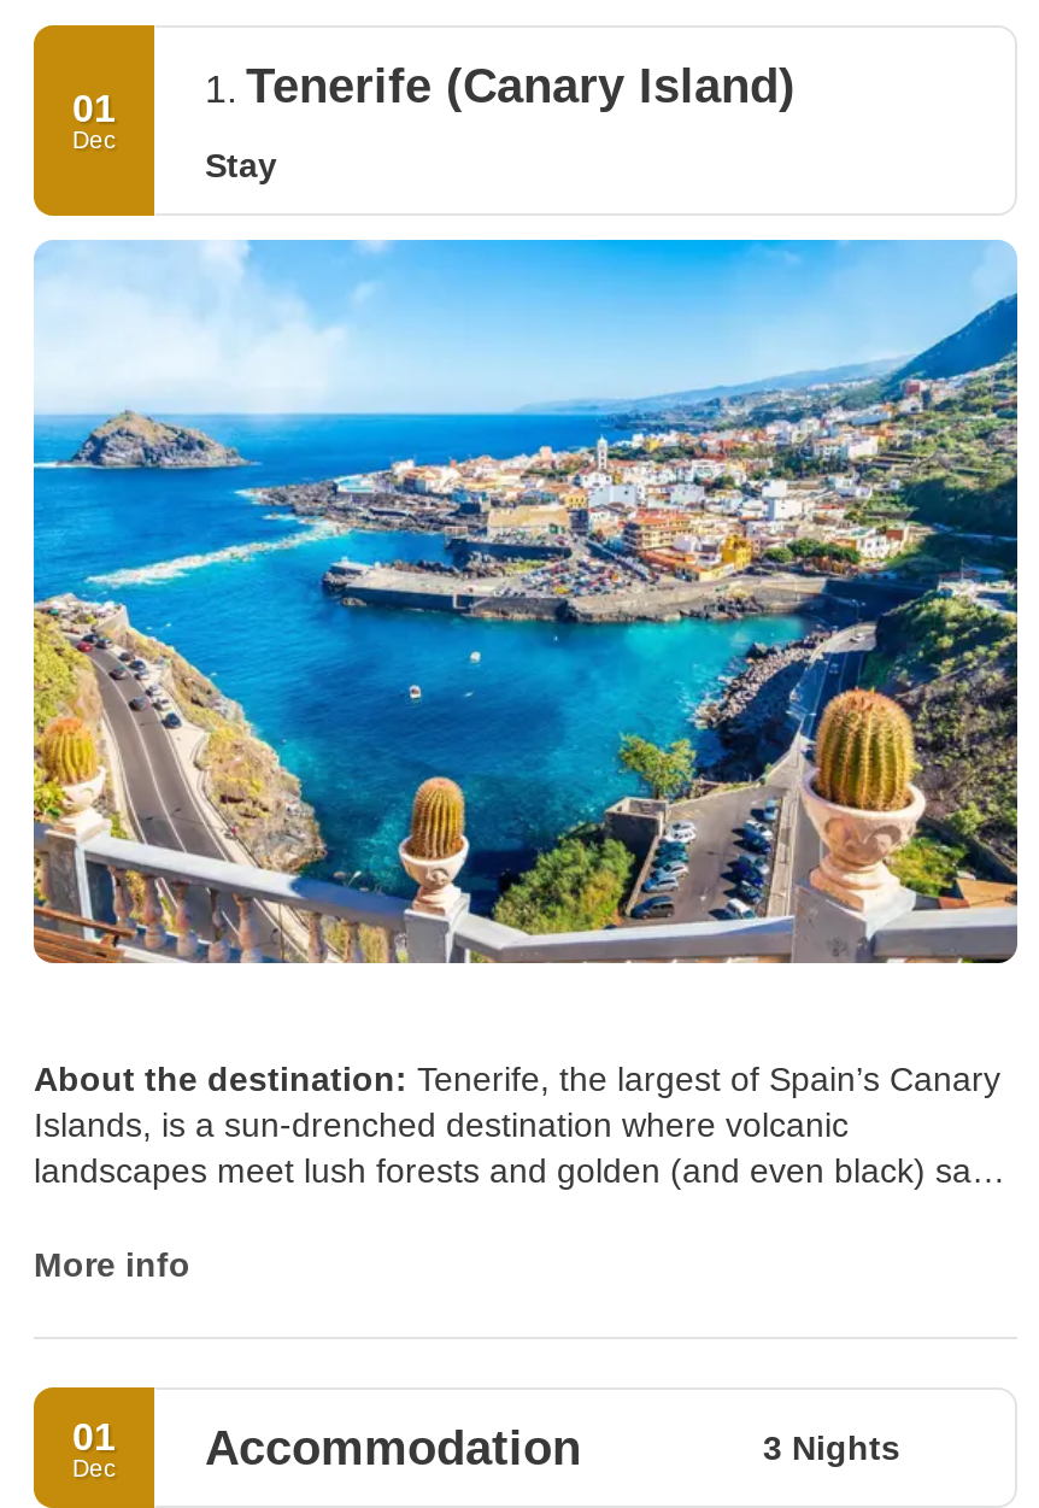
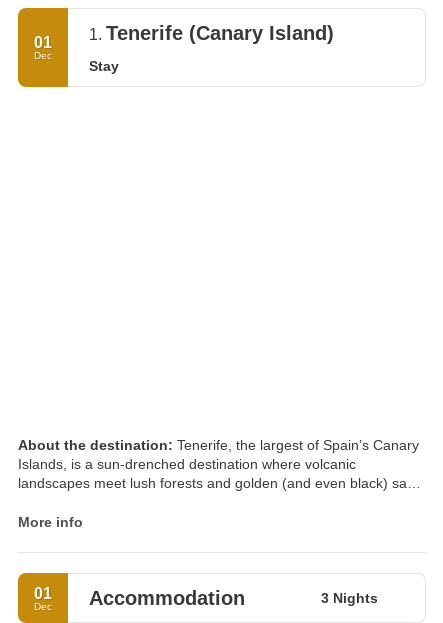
- [image]
